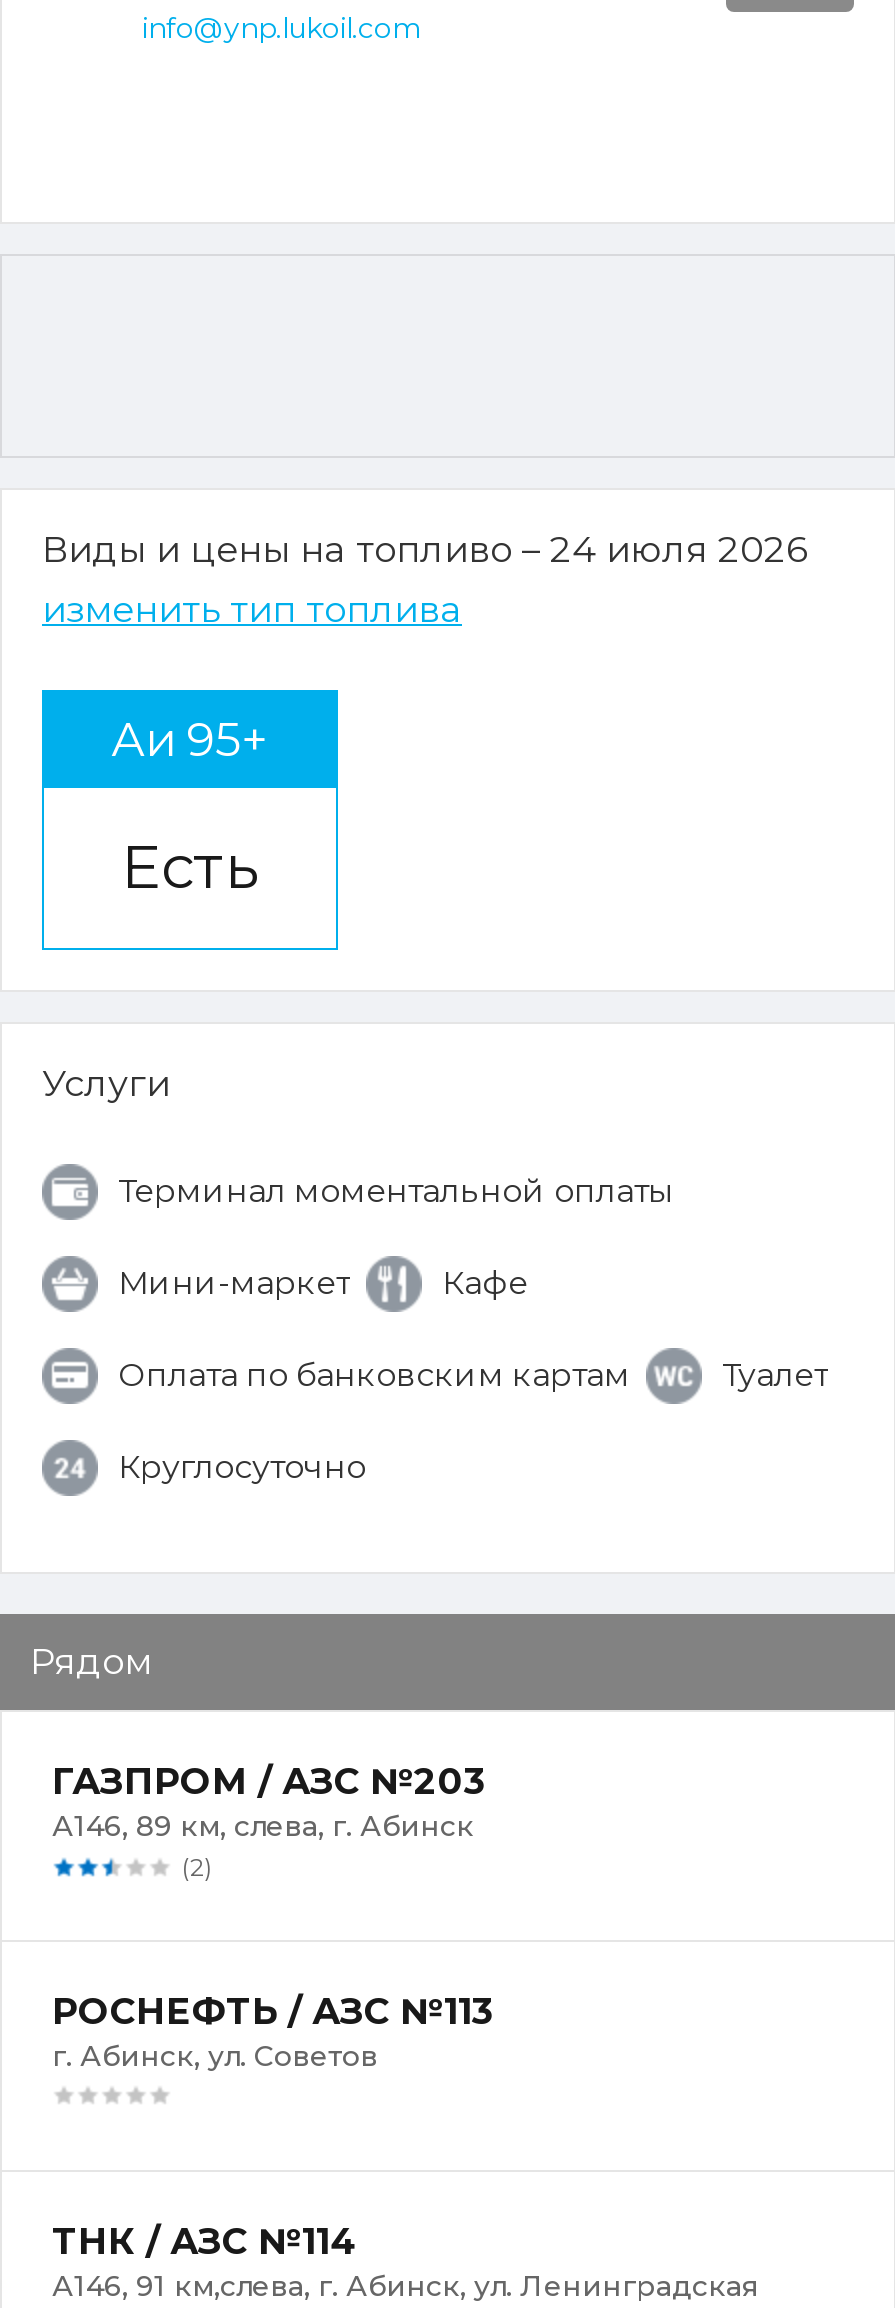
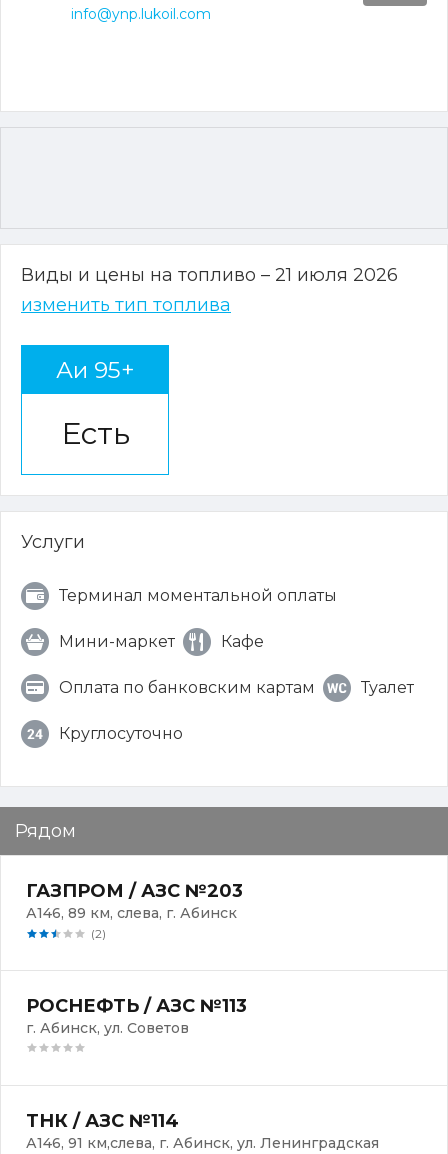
- Виды и цены на топливо – 24 июля 2026
+ Виды и цены на топливо – 21 июля 2026
